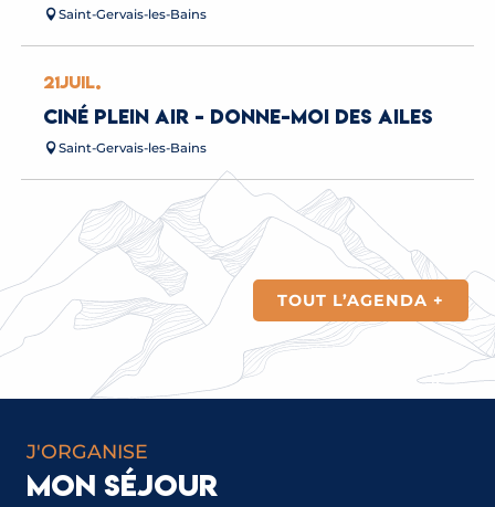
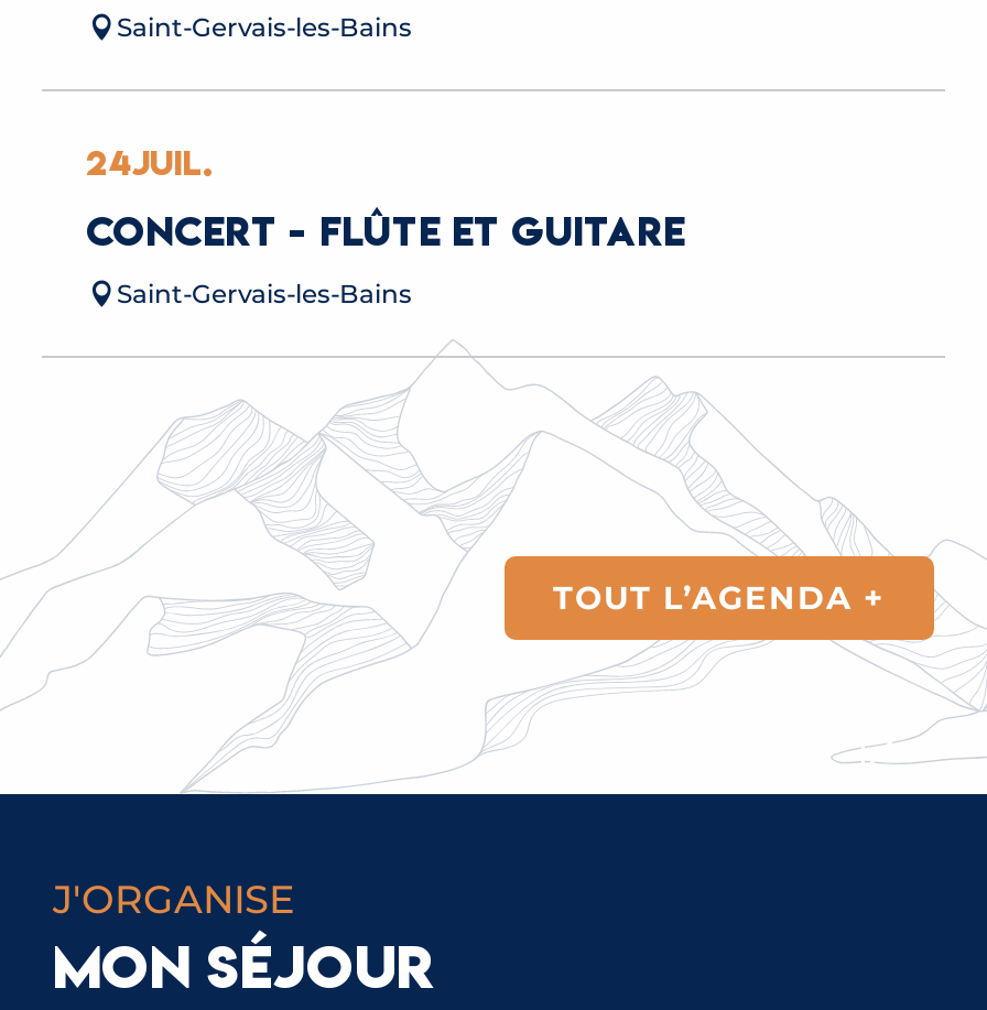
- 21JUIL.
- CINÉ PLEIN AIR - DONNE-MOI DES AILES
+ 24JUIL.
+ CONCERT - FLÛTE ET GUITARE
